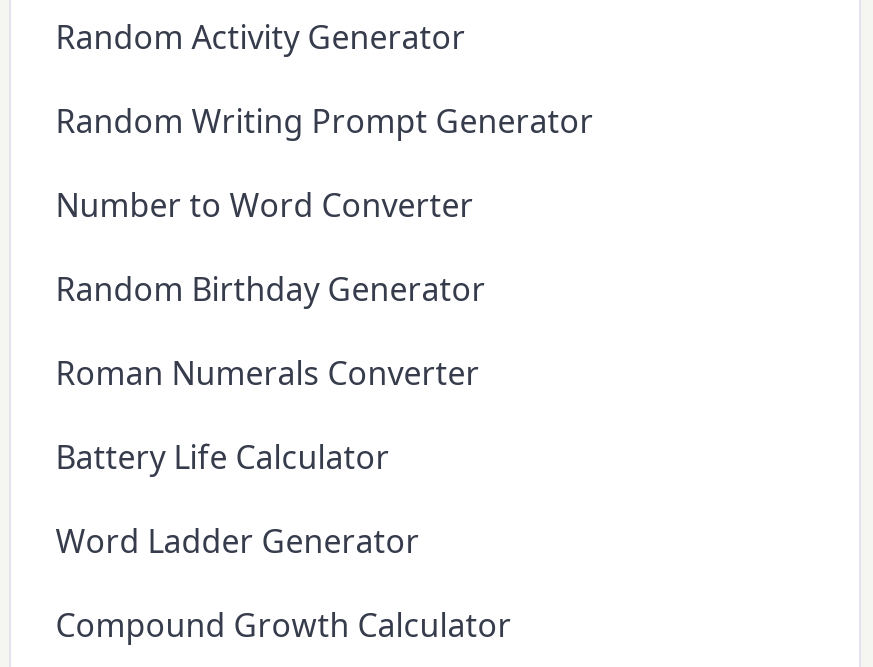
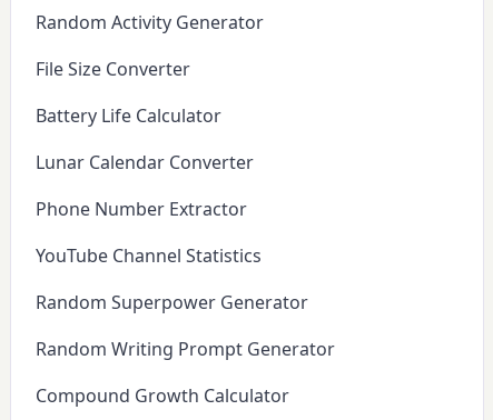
moved down: Random Writing Prompt Generator

- Number to Word Converter
- Random Birthday Generator
- Roman Numerals Converter
+ File Size Converter

moved up: Battery Life Calculator

- Word Ladder Generator
+ Lunar Calendar Converter
+ Phone Number Extractor
+ YouTube Channel Statistics
+ Random Superpower Generator
